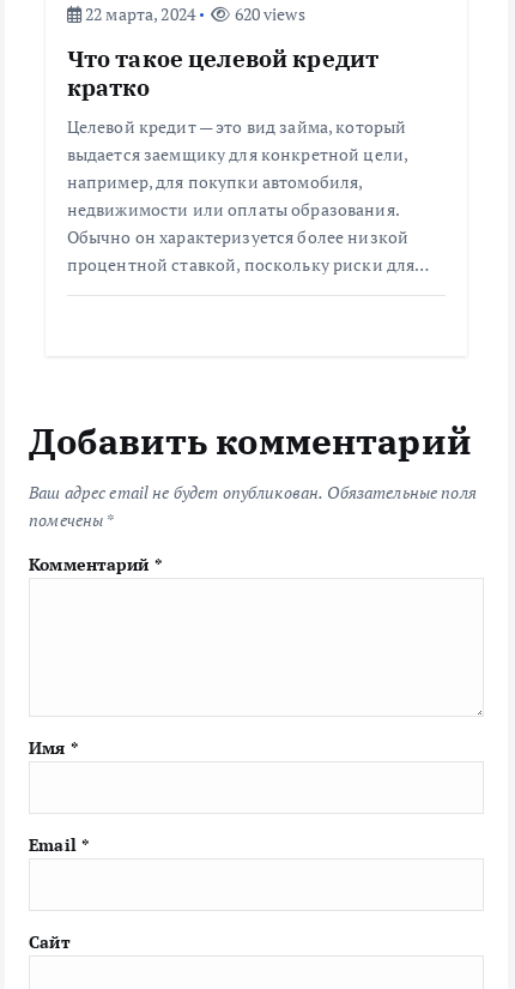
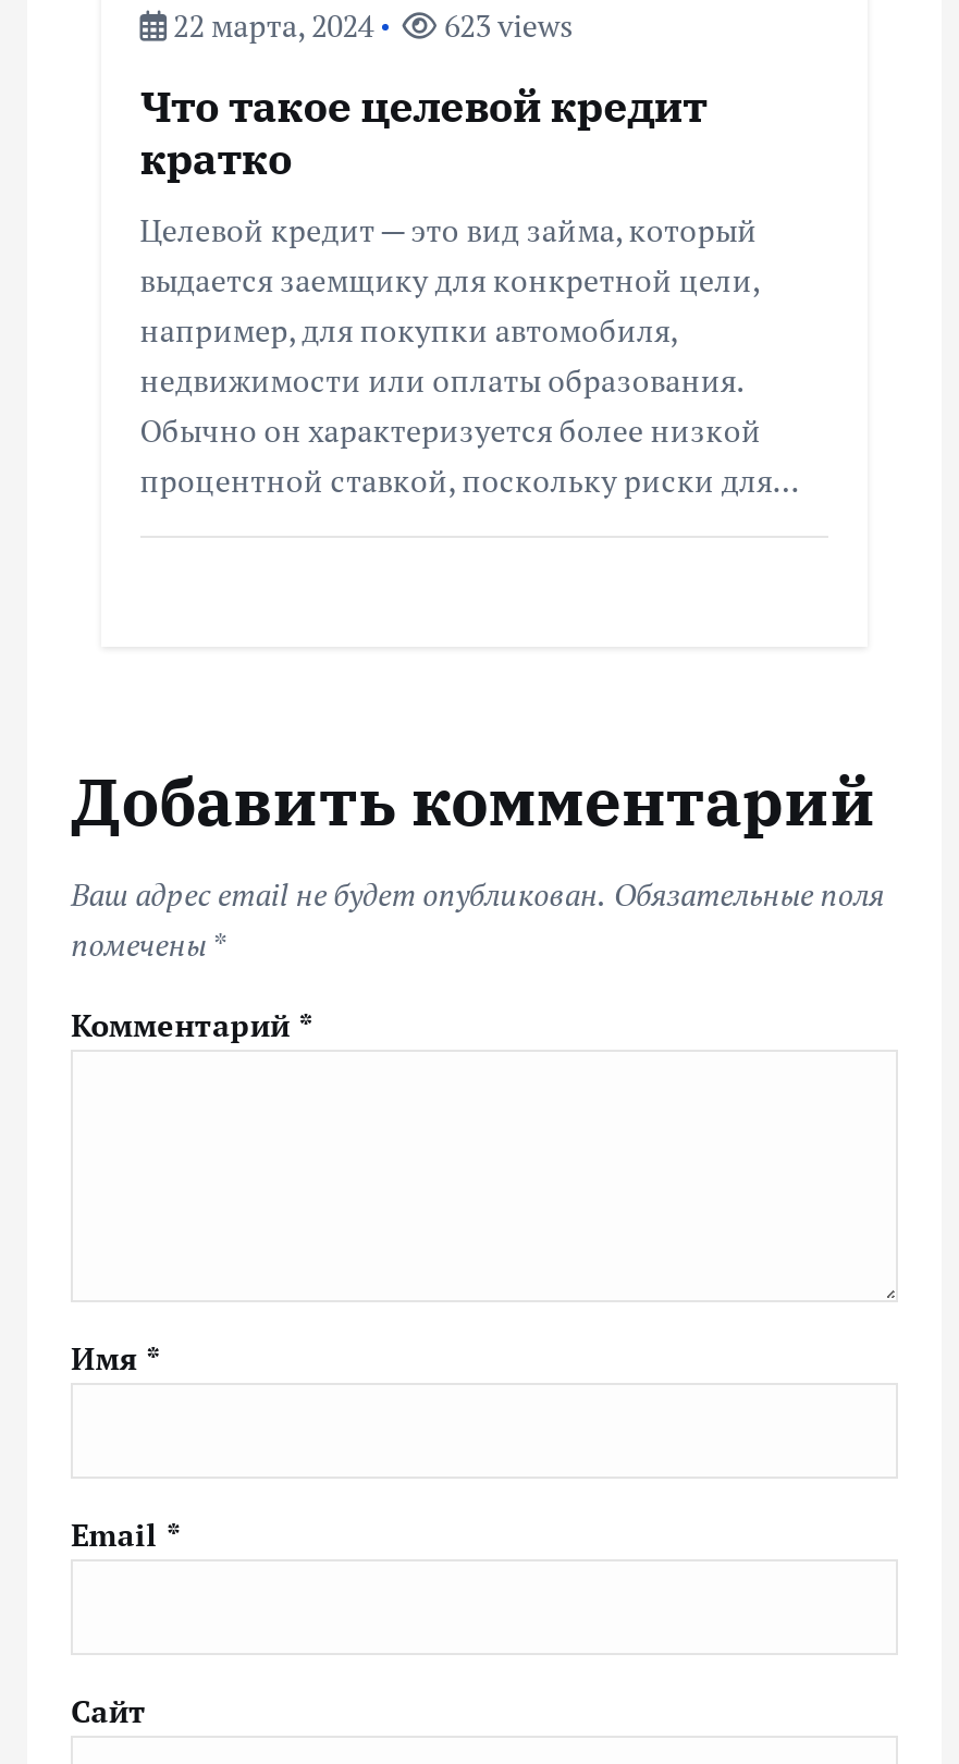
- 620 views
+ 623 views
